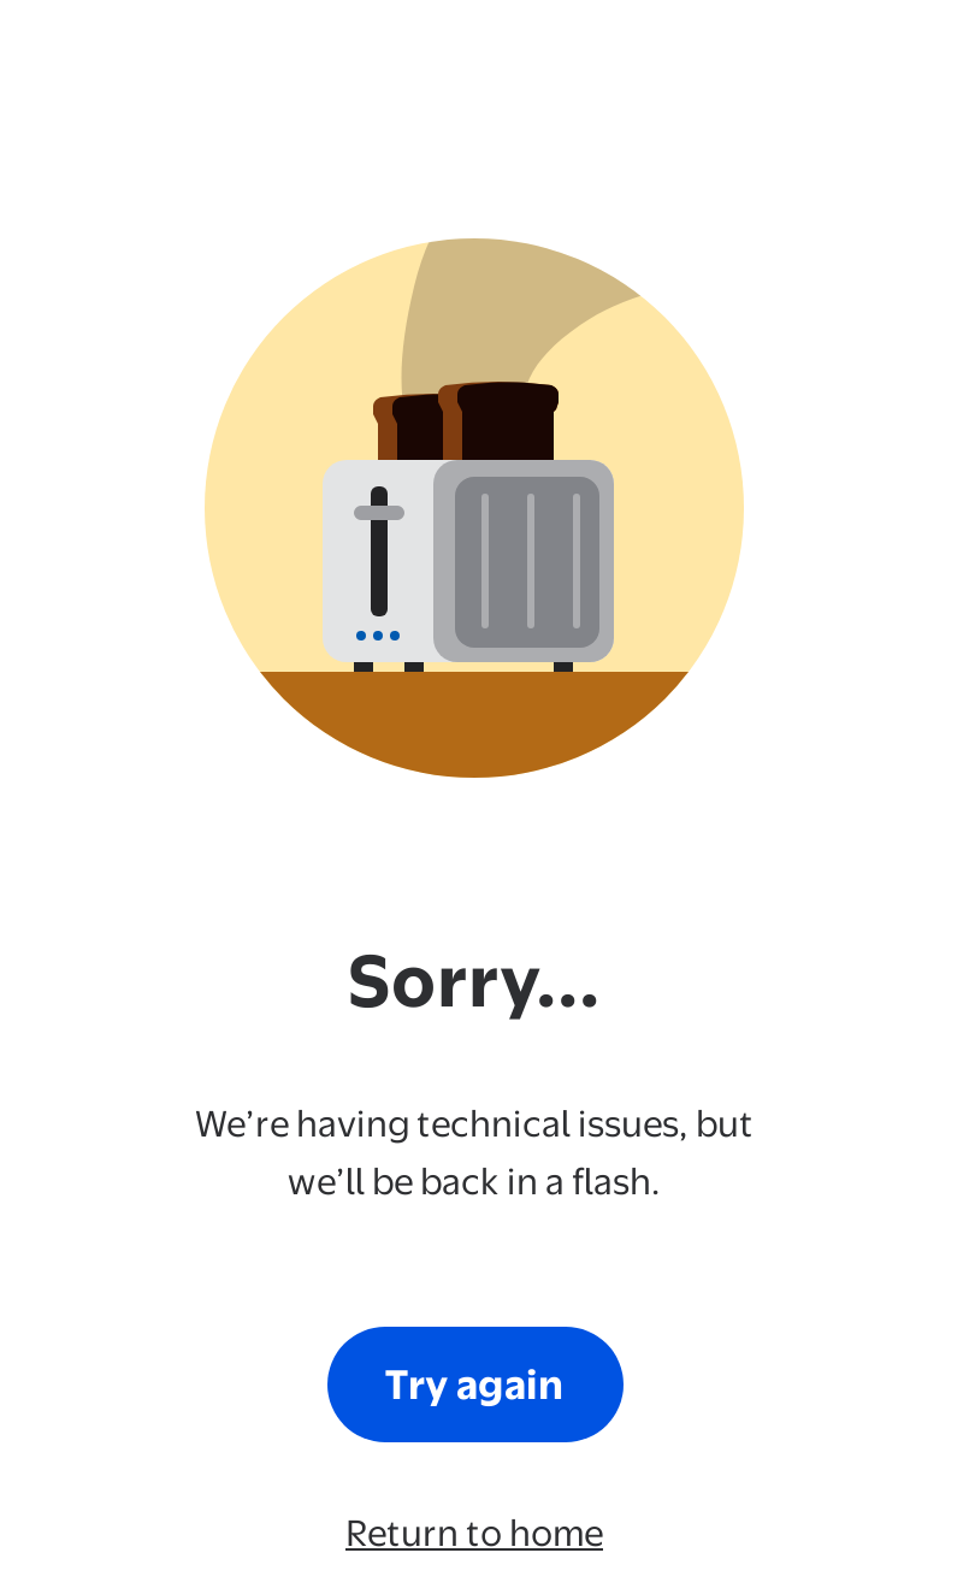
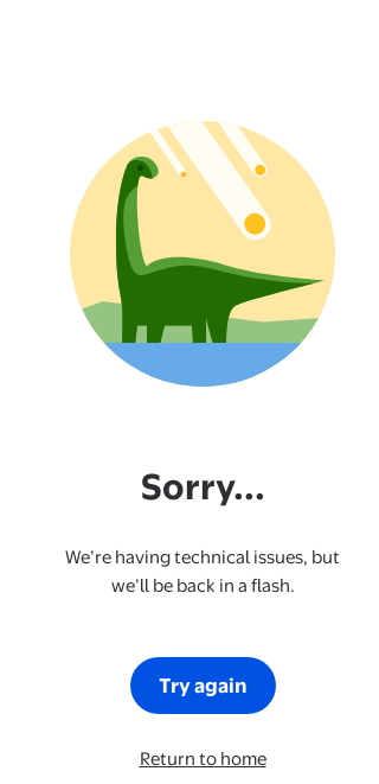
- [image]
+ [image]
